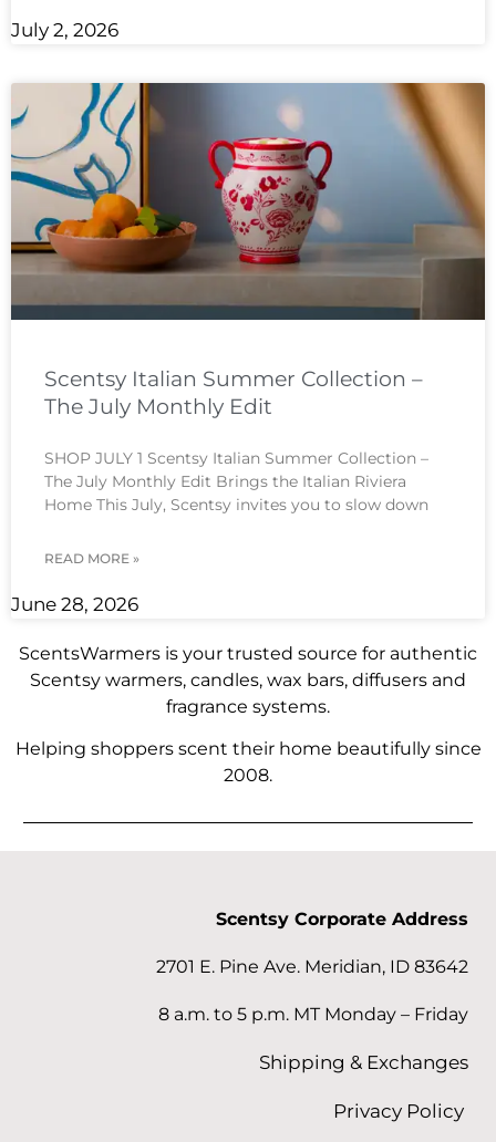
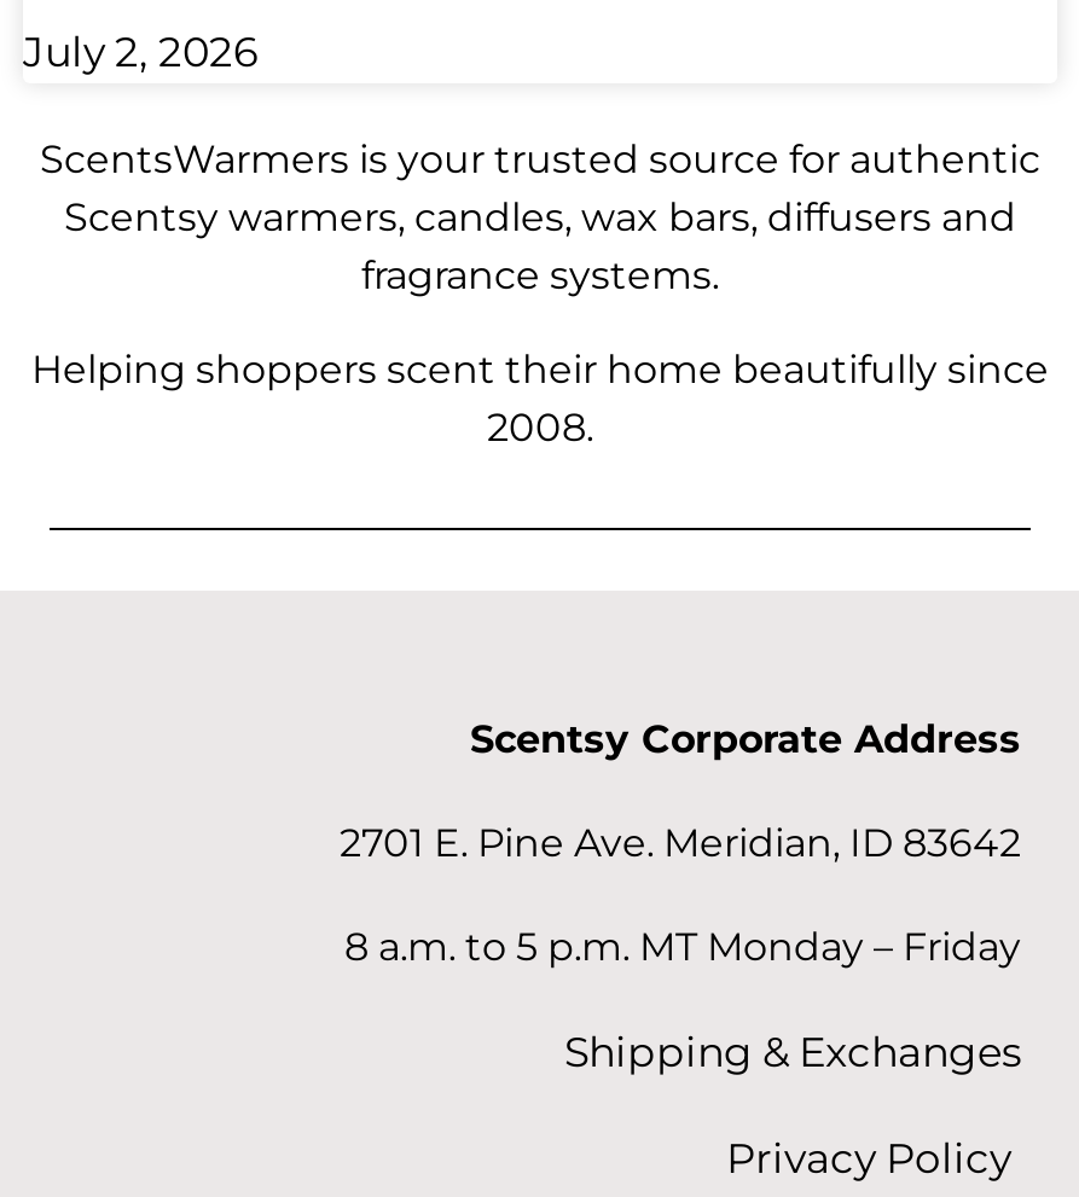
- [image]

- Scentsy Italian Summer Collection –
- The July Monthly Edit
- SHOP JULY 1 Scentsy Italian Summer Collection –
- The July Monthly Edit Brings the Italian Riviera
- Home This July, Scentsy invites you to slow down
- READ MORE »
- June 28, 2026
